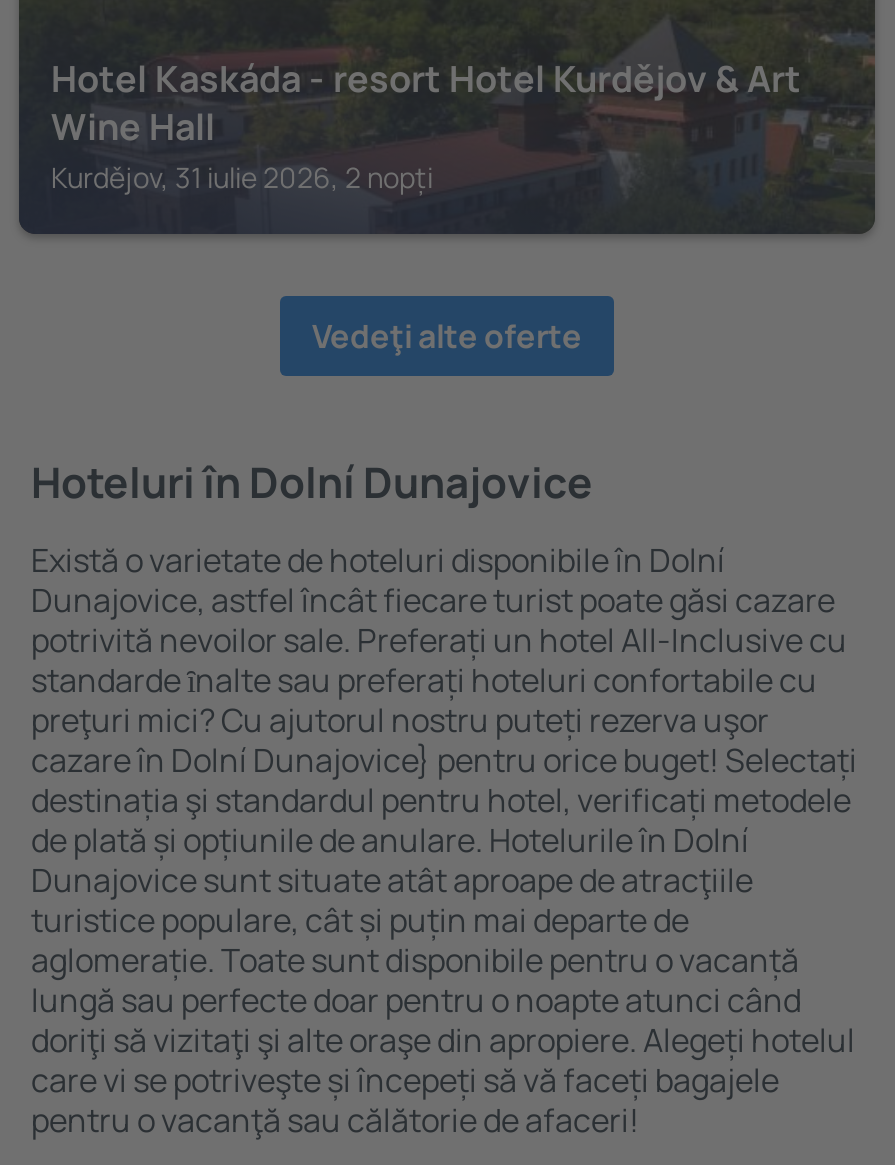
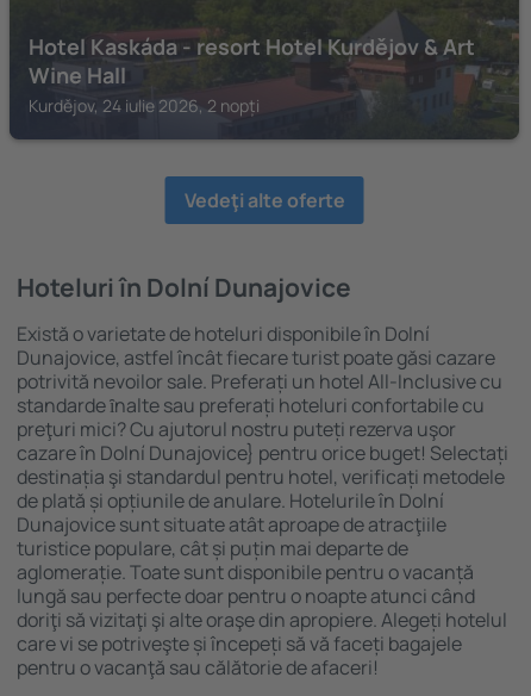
- Kurdějov, 31 iulie 2026, 2 nopți
+ Kurdějov, 24 iulie 2026, 2 nopți
